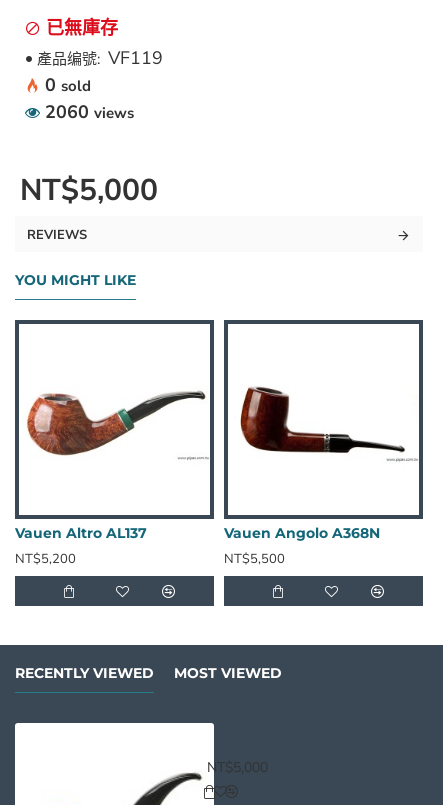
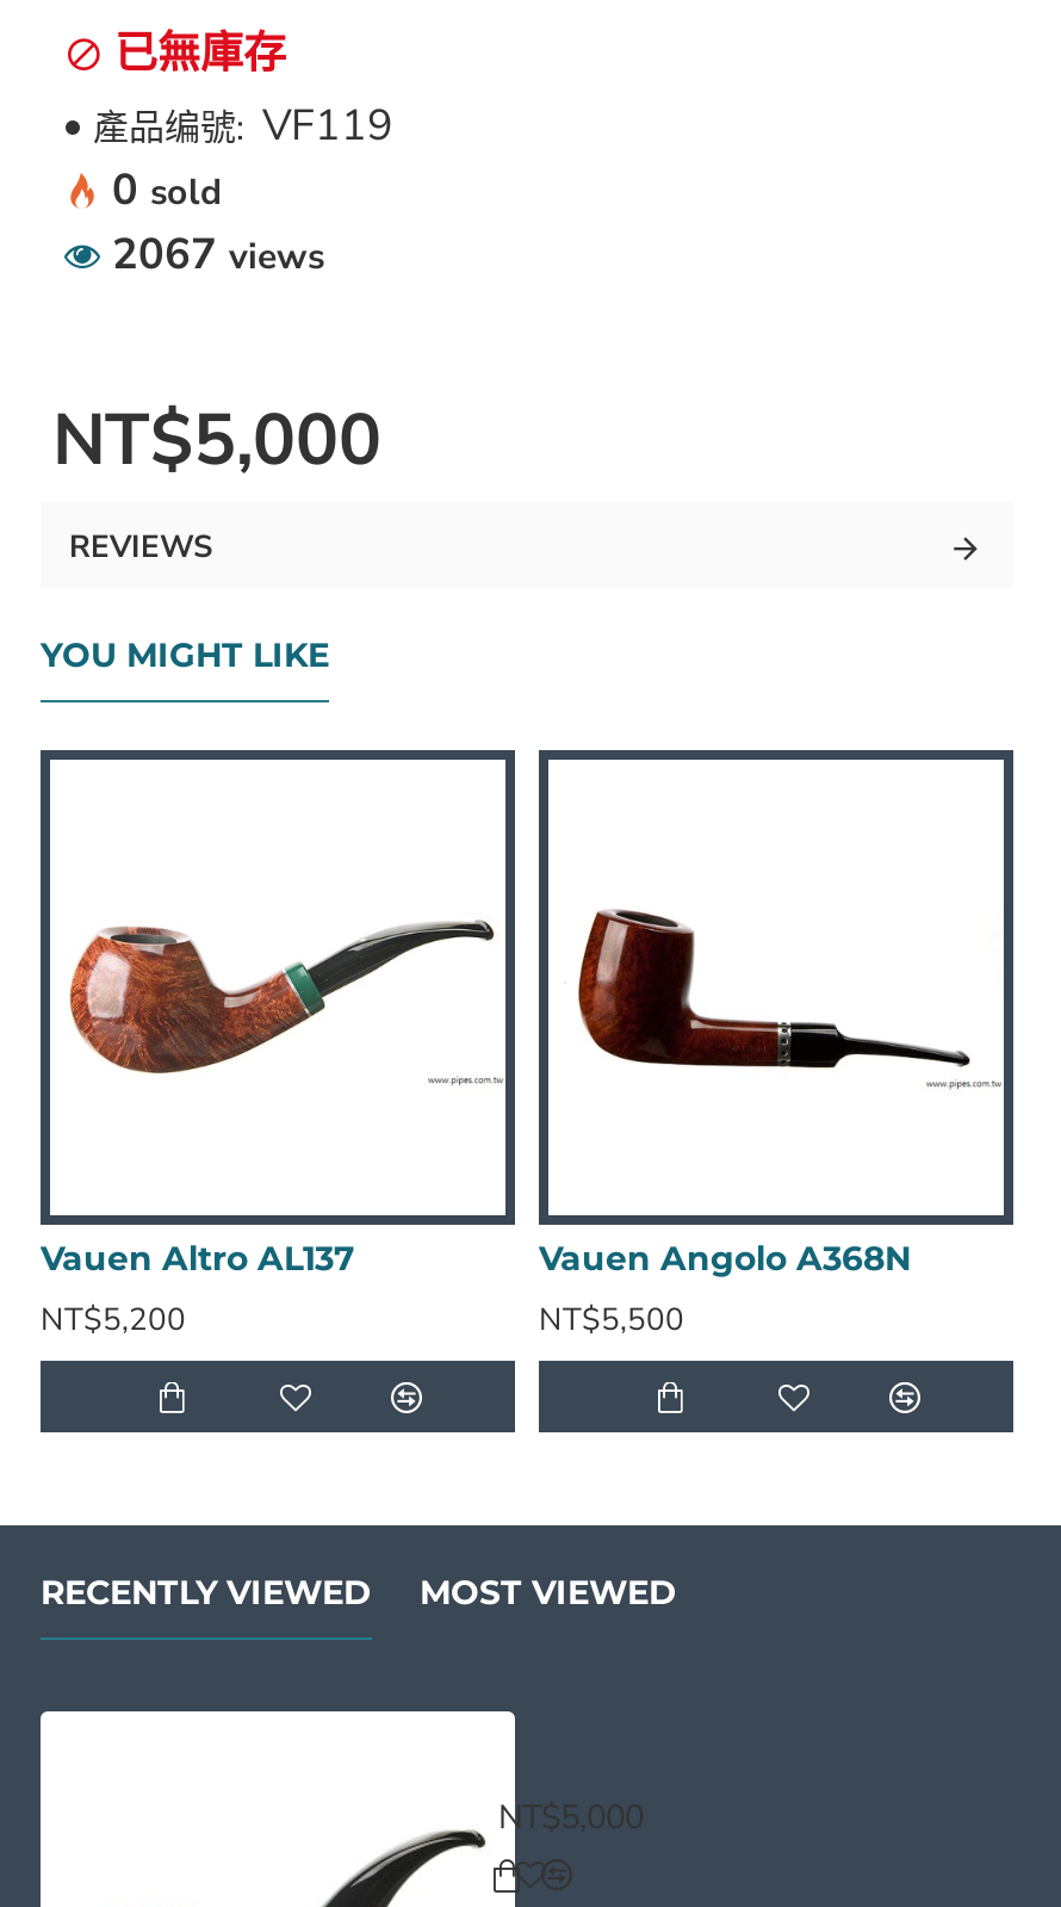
- 2060 views
+ 2067 views
